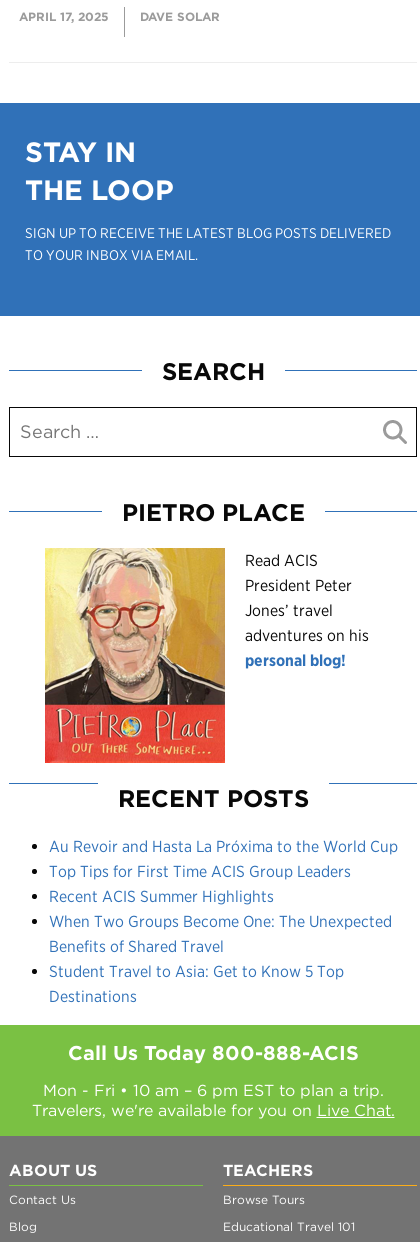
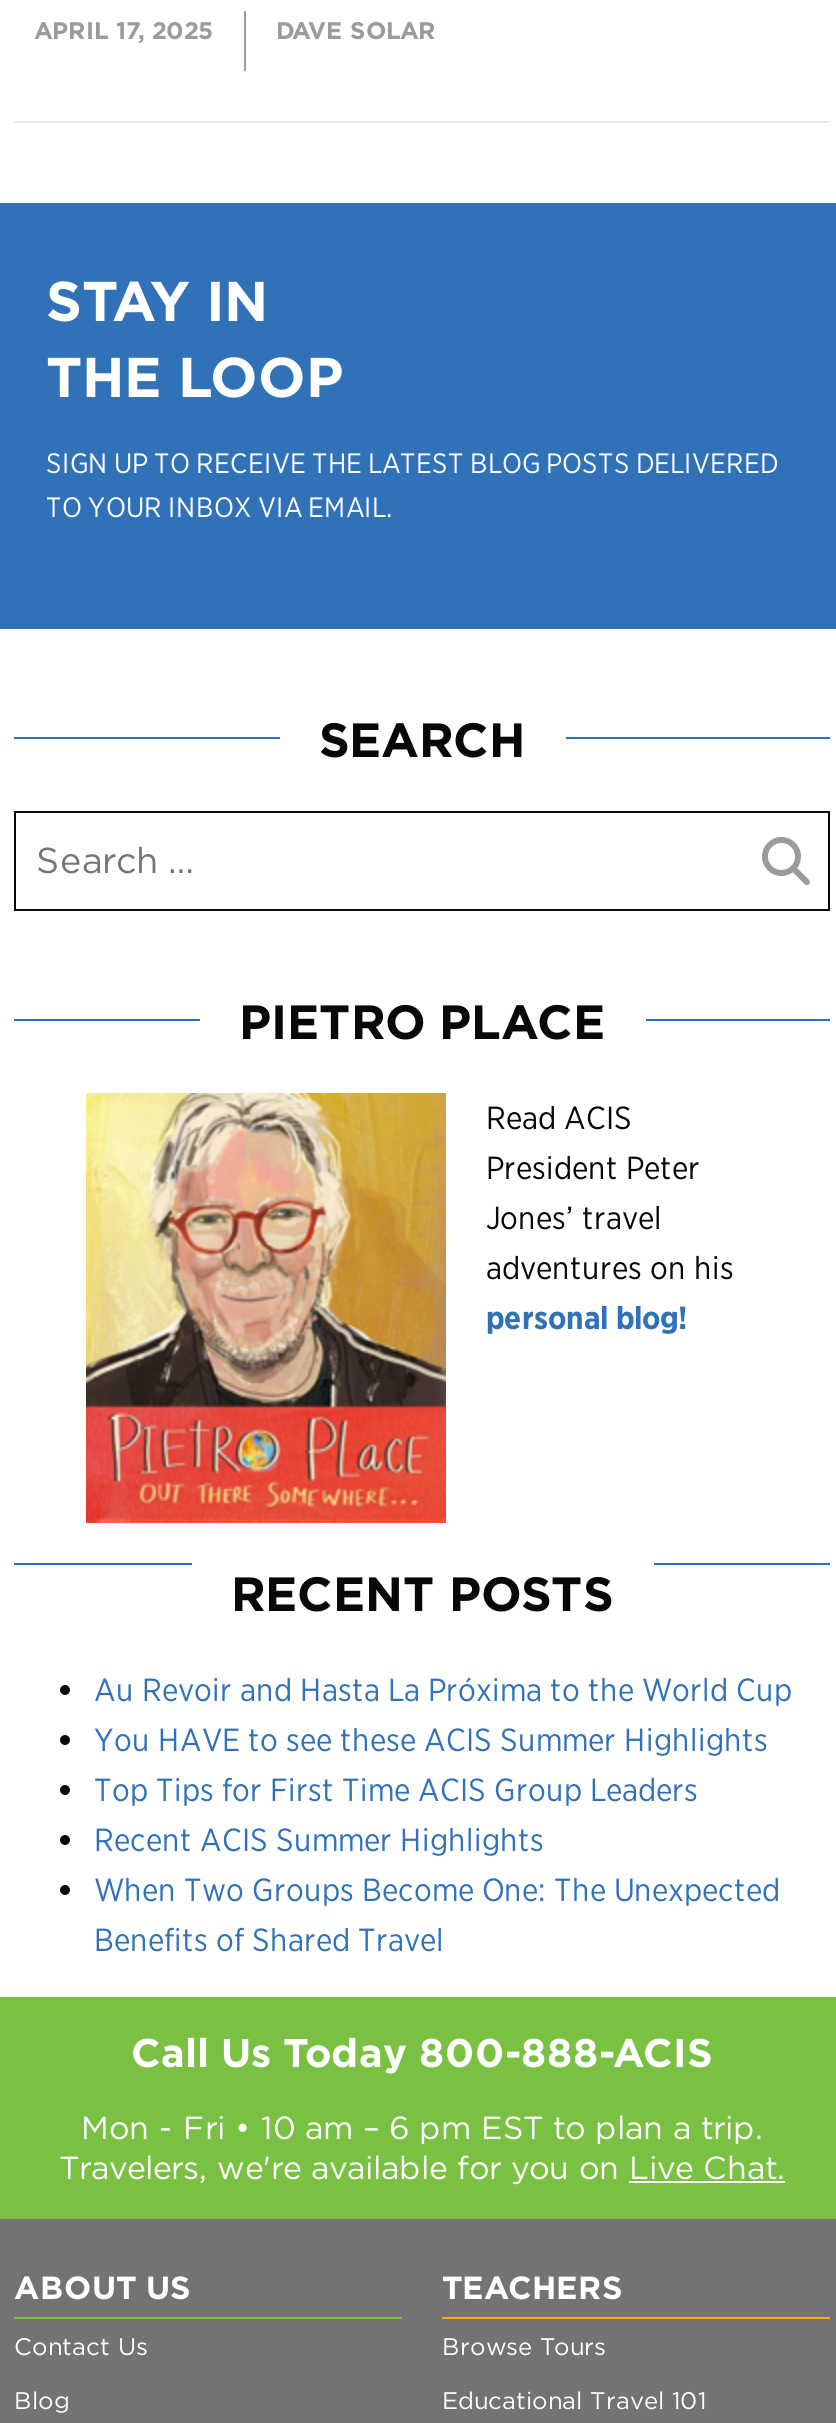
+ You HAVE to see these ACIS Summer Highlights

moved down: Top Tips for First Time ACIS Group Leaders | Recent ACIS Summer Highlights | When Two Groups Become One: The Unexpected | Benefits of Shared Travel

- Student Travel to Asia: Get to Know 5 Top
- Destinations
